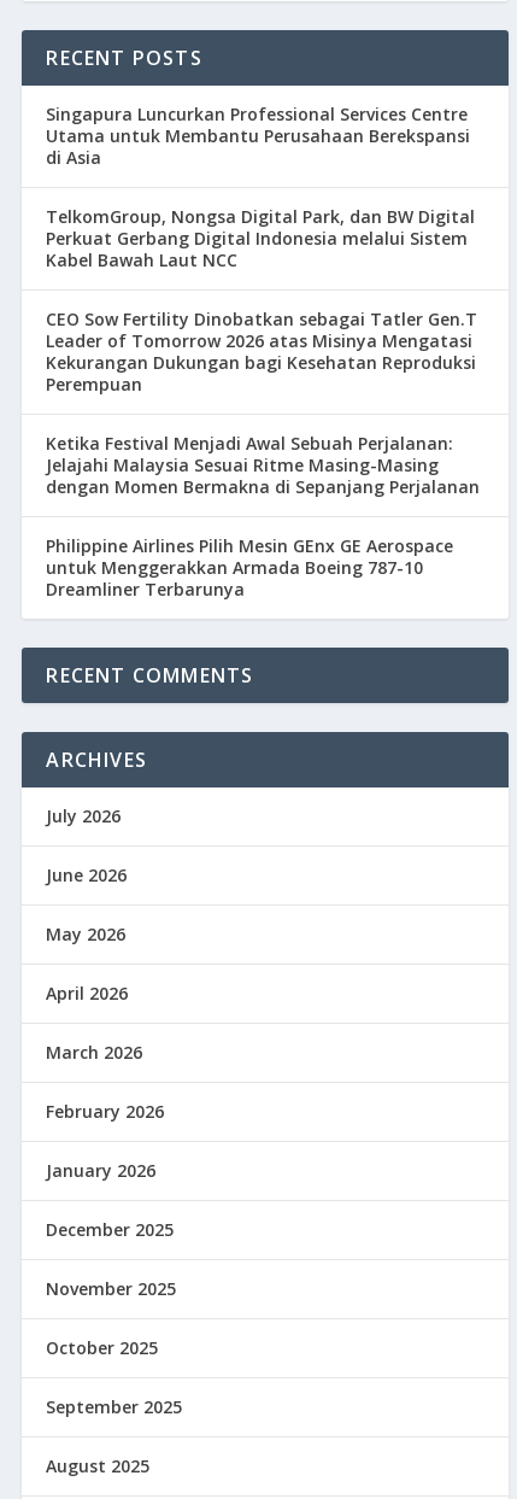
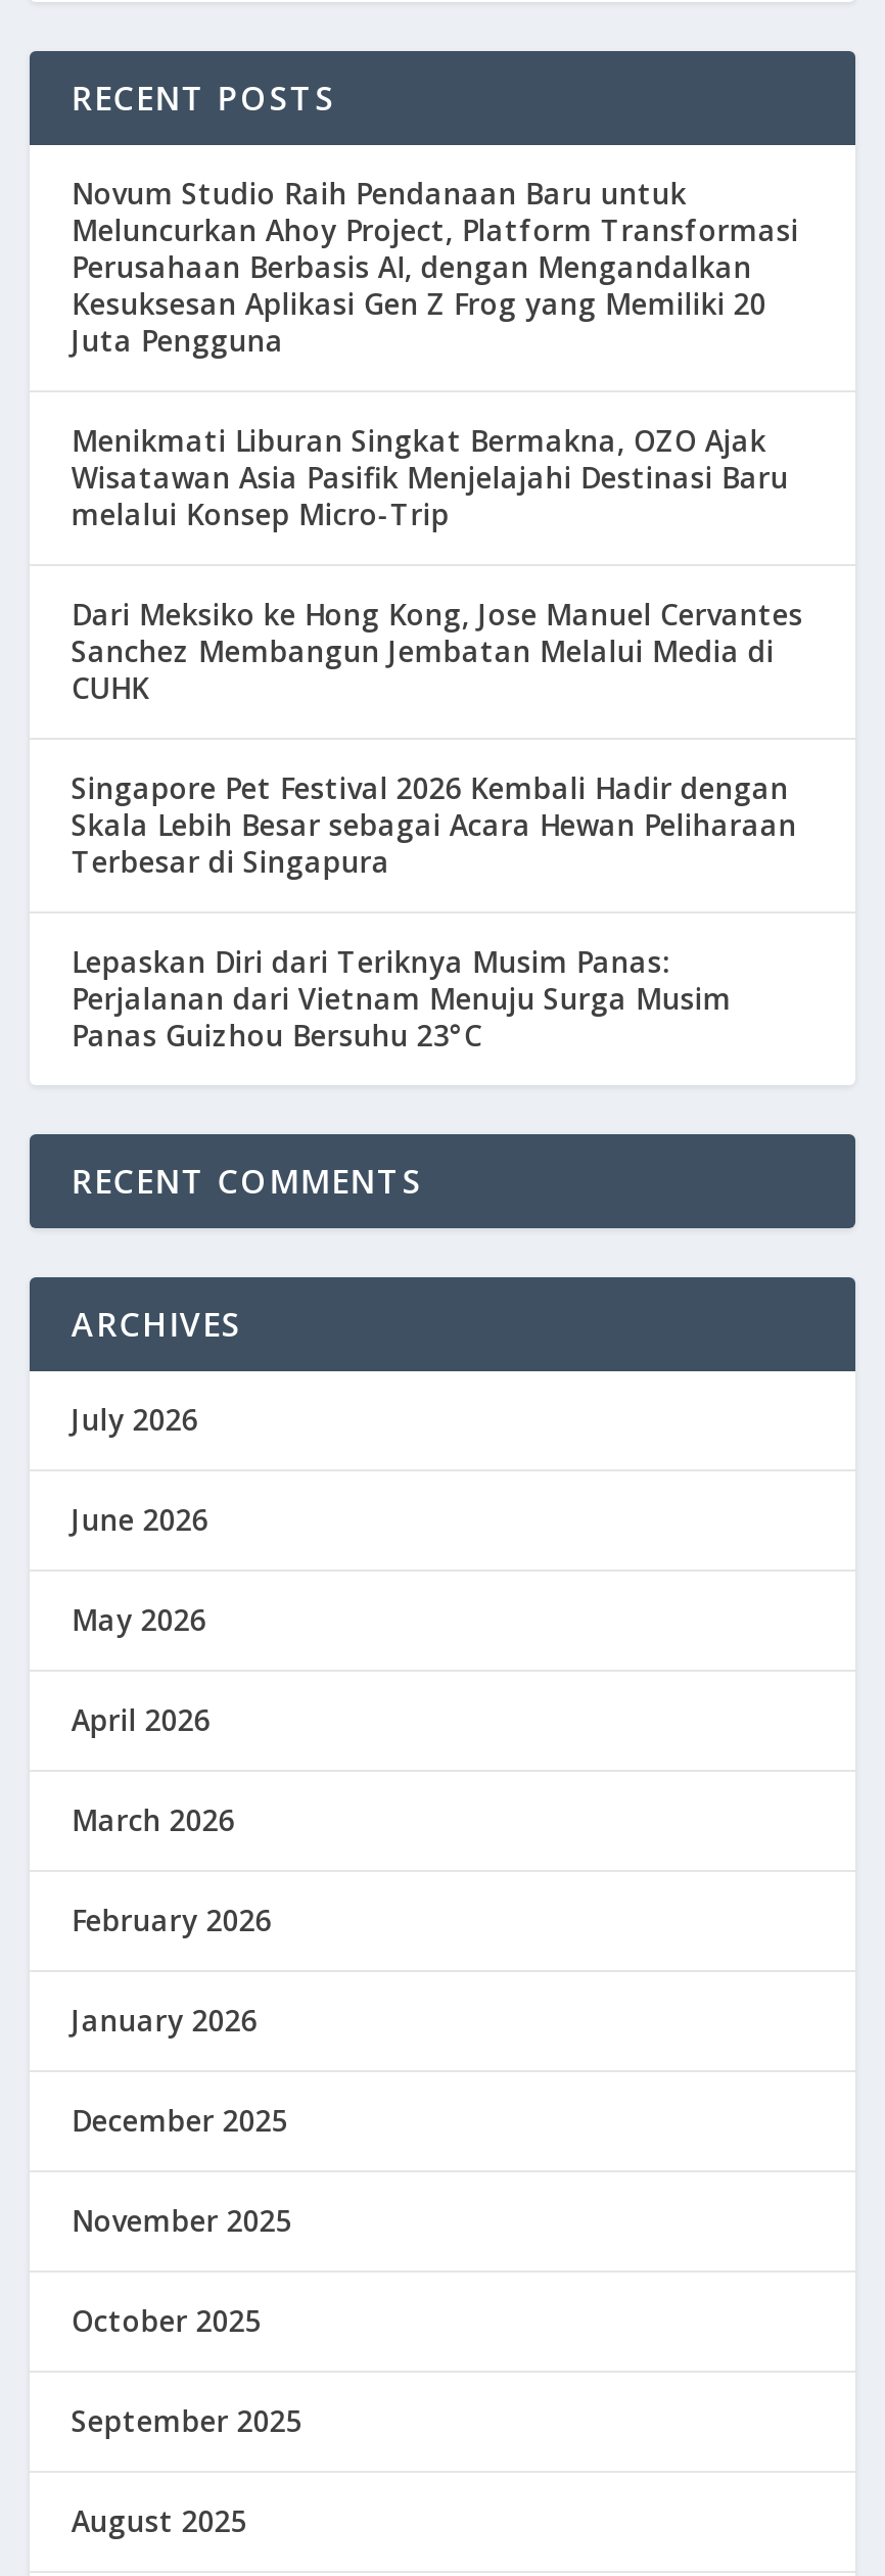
- Singapura Luncurkan Professional Services Centre
- Utama untuk Membantu Perusahaan Berekspansi
- di Asia
+ Novum Studio Raih Pendanaan Baru untuk
+ Meluncurkan Ahoy Project, Platform Transformasi
+ Perusahaan Berbasis AI, dengan Mengandalkan
+ Kesuksesan Aplikasi Gen Z Frog yang Memiliki 20
+ Juta Pengguna

- TelkomGroup, Nongsa Digital Park, dan BW Digital
- Perkuat Gerbang Digital Indonesia melalui Sistem
- Kabel Bawah Laut NCC
+ Menikmati Liburan Singkat Bermakna, OZO Ajak
+ Wisatawan Asia Pasifik Menjelajahi Destinasi Baru
+ melalui Konsep Micro-Trip

- CEO Sow Fertility Dinobatkan sebagai Tatler Gen.T
- Leader of Tomorrow 2026 atas Misinya Mengatasi
- Kekurangan Dukungan bagi Kesehatan Reproduksi
- Perempuan
+ Dari Meksiko ke Hong Kong, Jose Manuel Cervantes
+ Sanchez Membangun Jembatan Melalui Media di
+ CUHK

- Ketika Festival Menjadi Awal Sebuah Perjalanan:
- Jelajahi Malaysia Sesuai Ritme Masing-Masing
- dengan Momen Bermakna di Sepanjang Perjalanan
+ Singapore Pet Festival 2026 Kembali Hadir dengan
+ Skala Lebih Besar sebagai Acara Hewan Peliharaan
+ Terbesar di Singapura

- Philippine Airlines Pilih Mesin GEnx GE Aerospace
- untuk Menggerakkan Armada Boeing 787-10
- Dreamliner Terbarunya
+ Lepaskan Diri dari Teriknya Musim Panas:
+ Perjalanan dari Vietnam Menuju Surga Musim
+ Panas Guizhou Bersuhu 23°C
